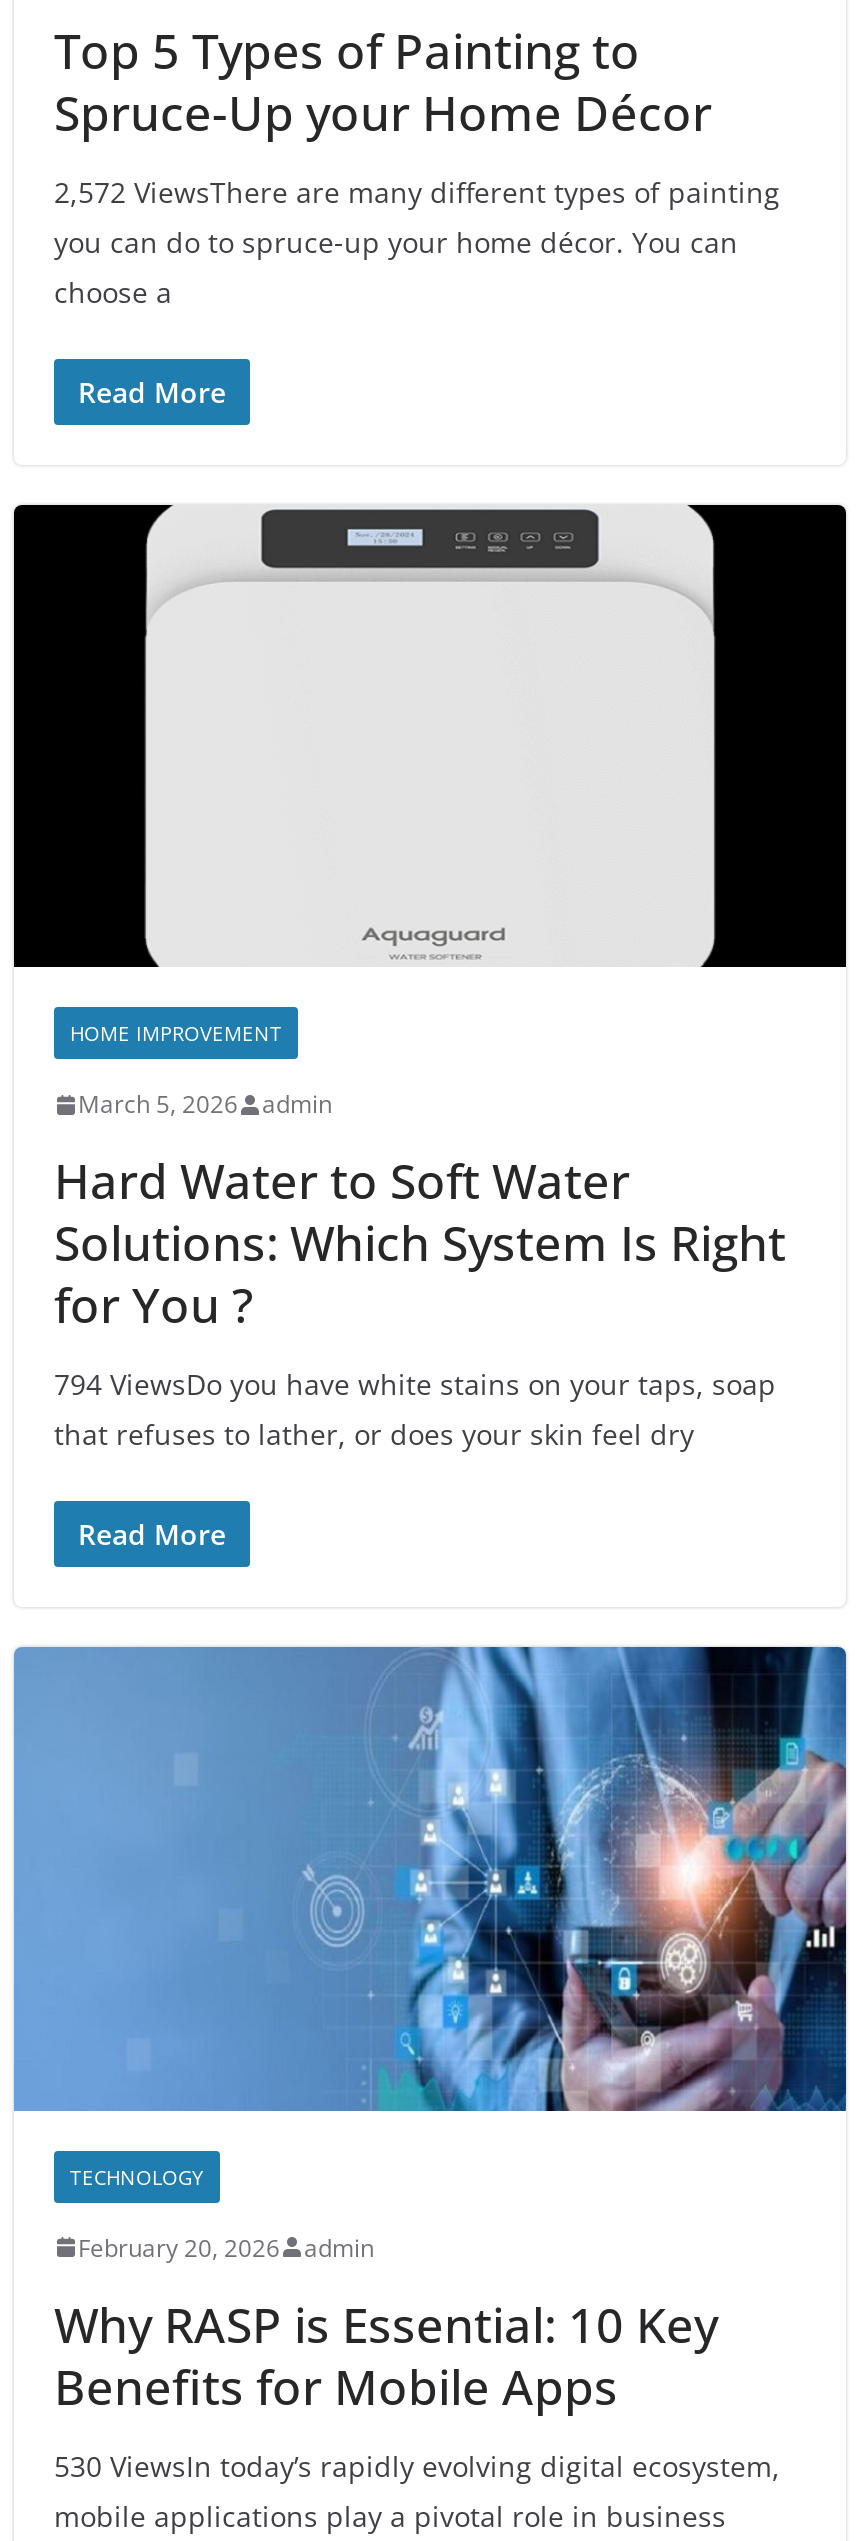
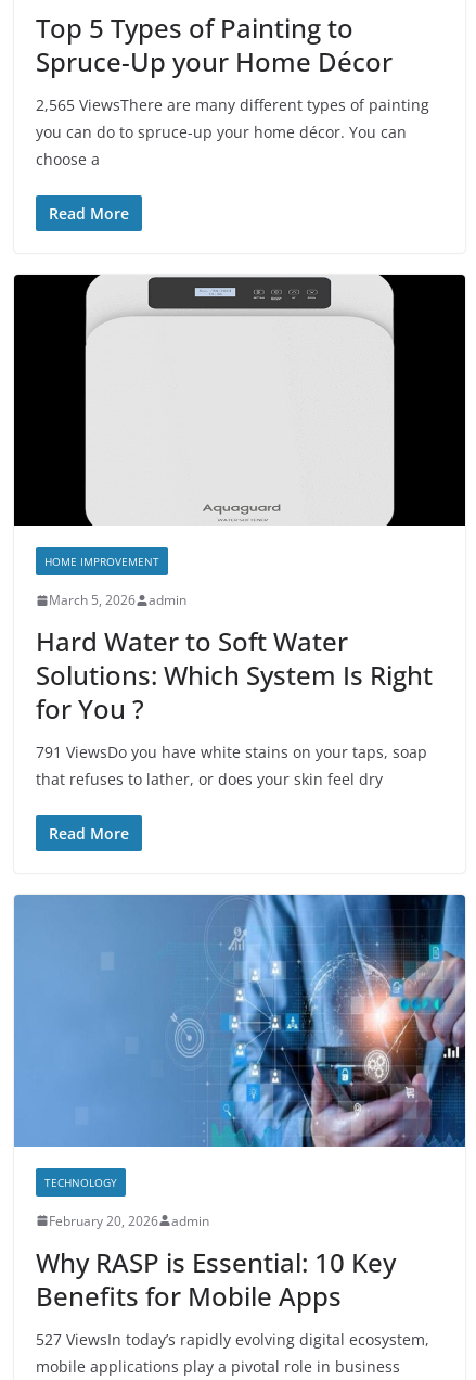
- 2,572 ViewsThere are many different types of painting
+ 2,565 ViewsThere are many different types of painting

- 794 ViewsDo you have white stains on your taps, soap
+ 791 ViewsDo you have white stains on your taps, soap

- 530 ViewsIn today’s rapidly evolving digital ecosystem,
+ 527 ViewsIn today’s rapidly evolving digital ecosystem,
